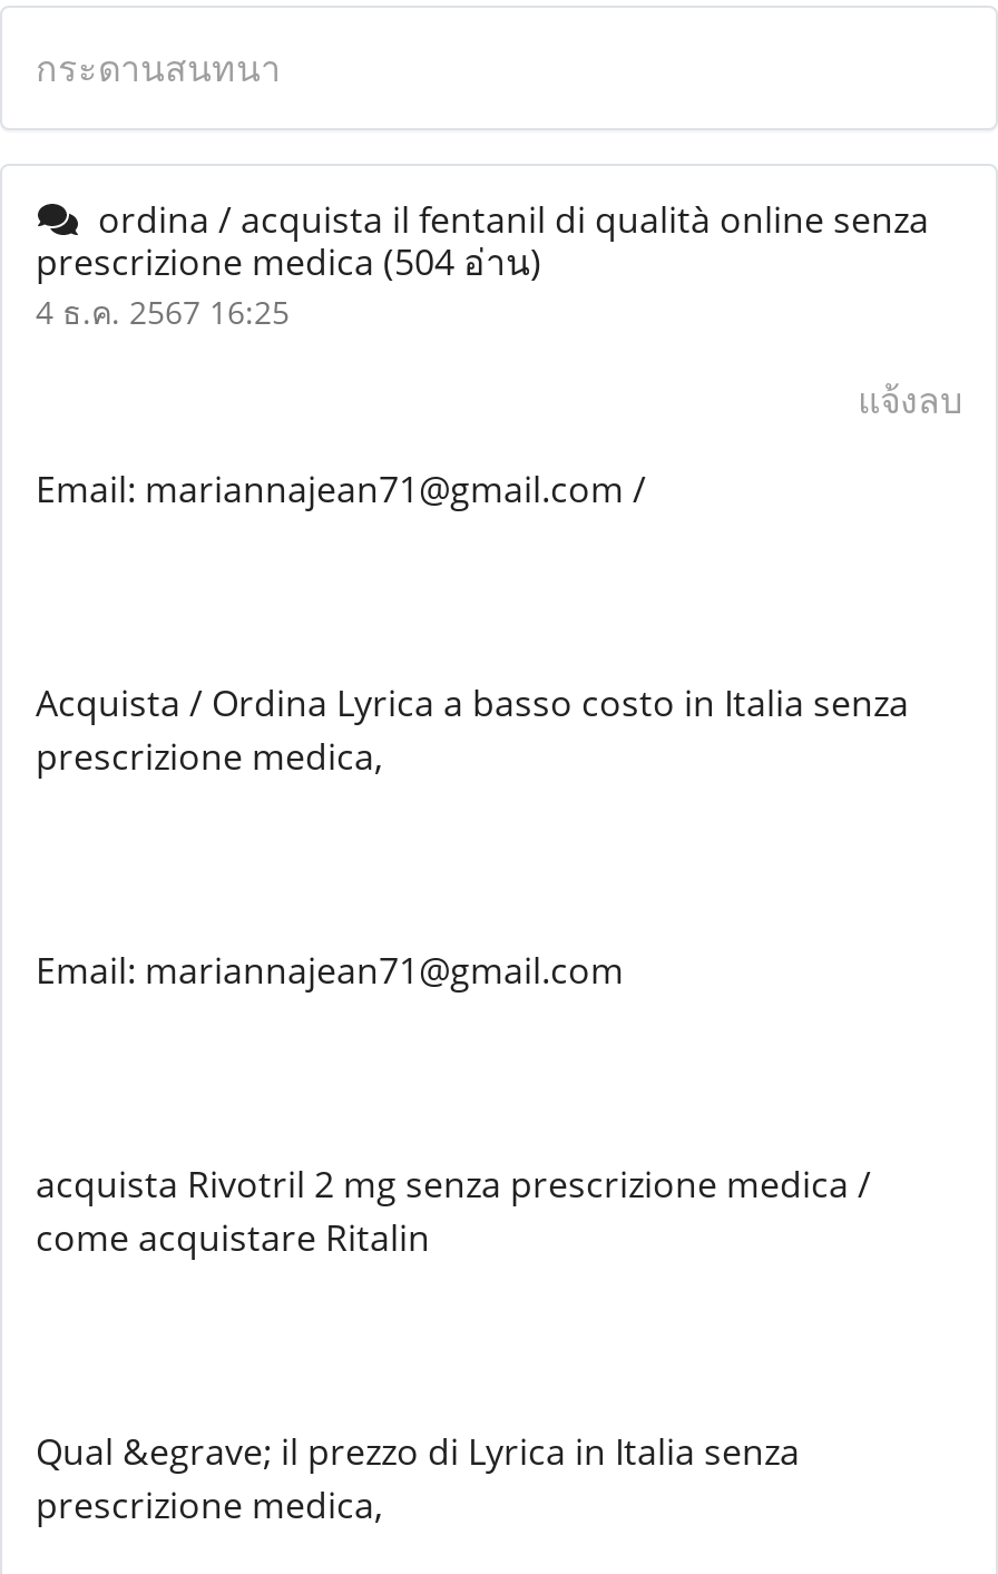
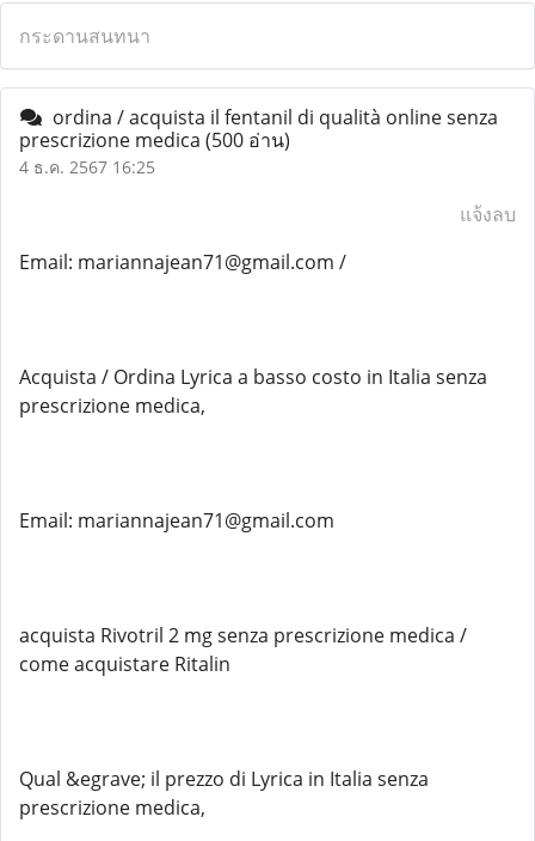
- prescrizione medica (504 อ่าน)
+ prescrizione medica (500 อ่าน)
